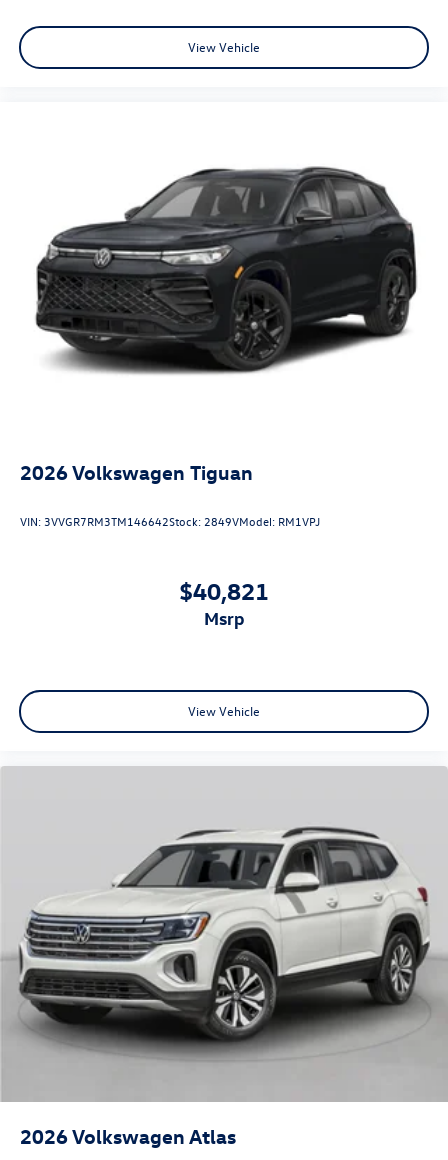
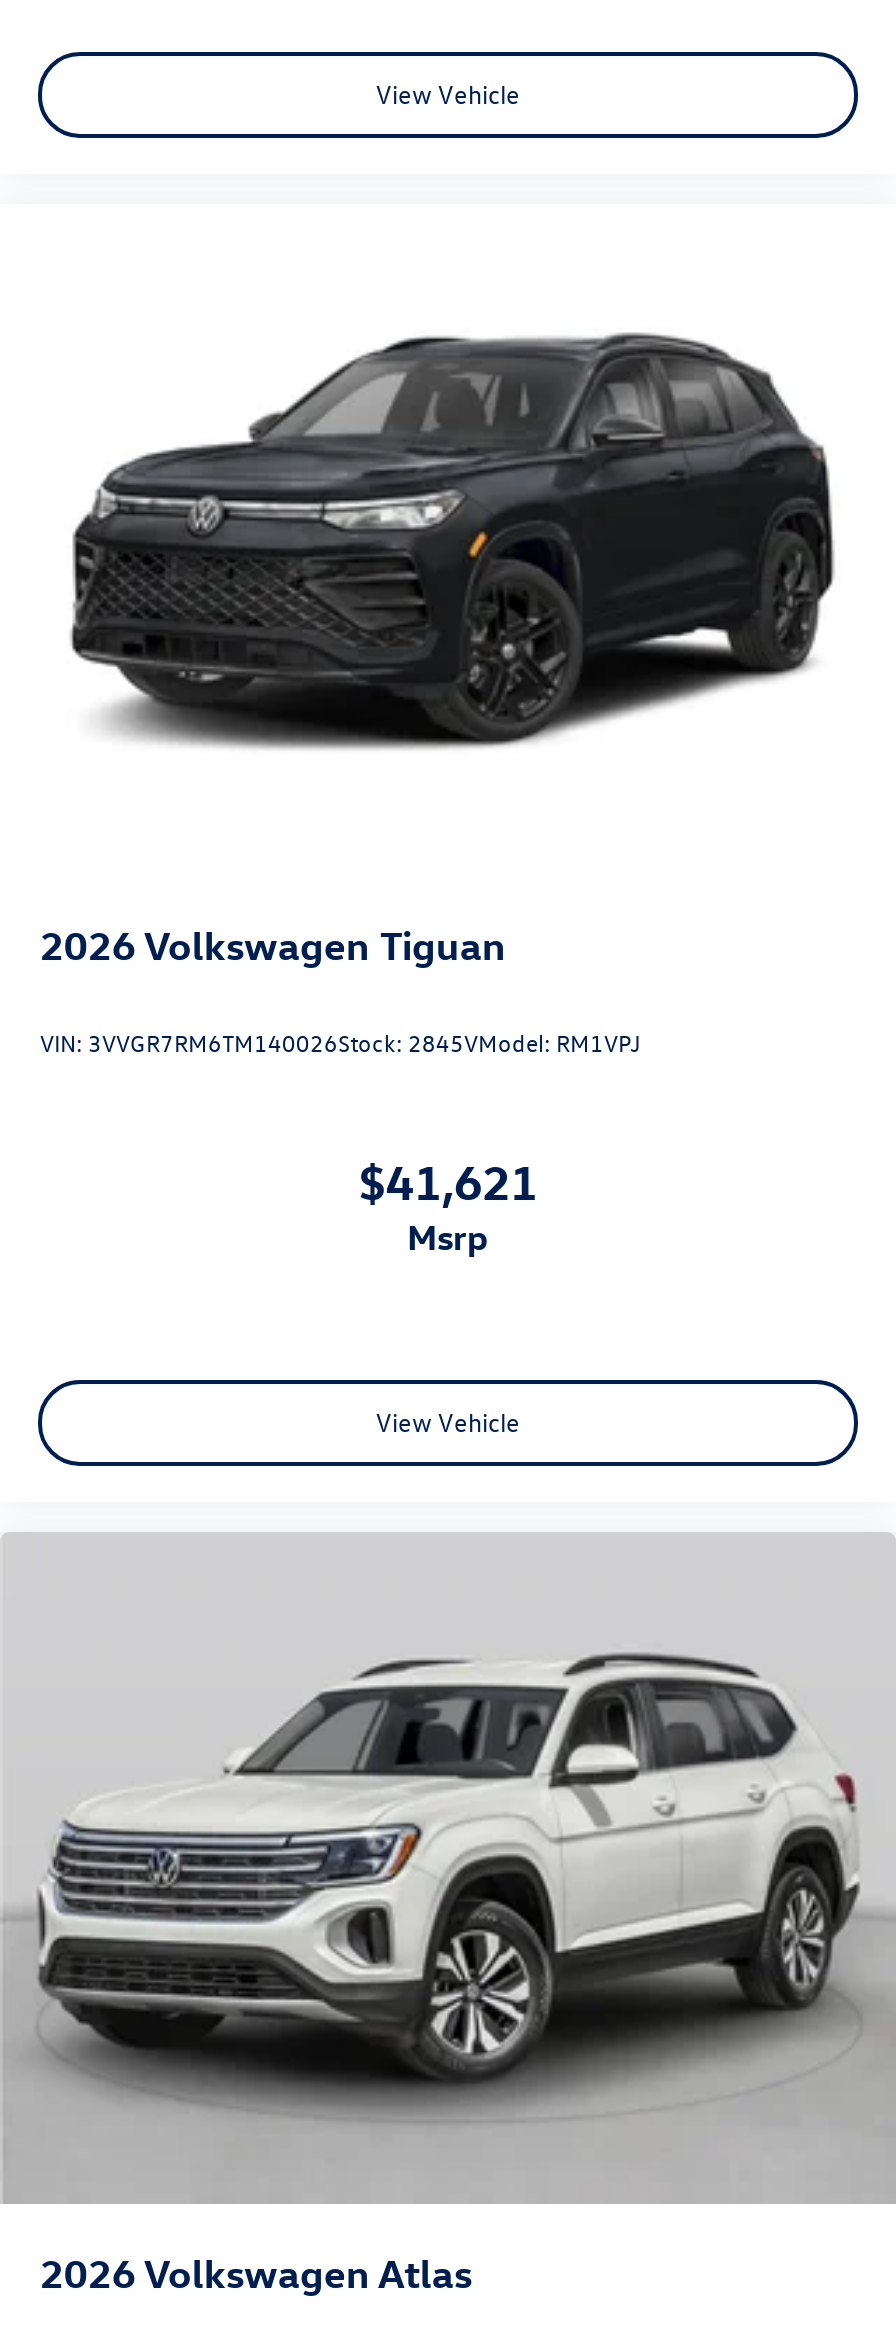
- VIN: 3VVGR7RM3TM146642Stock: 2849VModel: RM1VPJ
+ VIN: 3VVGR7RM6TM140026Stock: 2845VModel: RM1VPJ

- $40,821
+ $41,621
